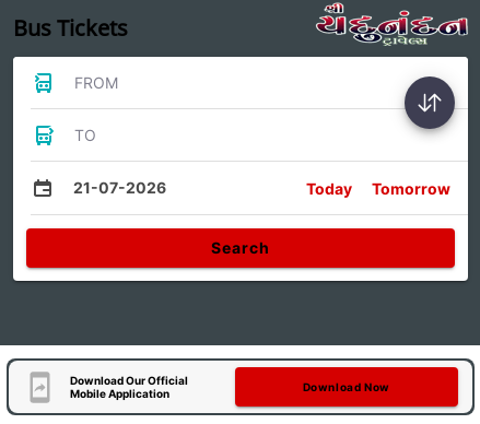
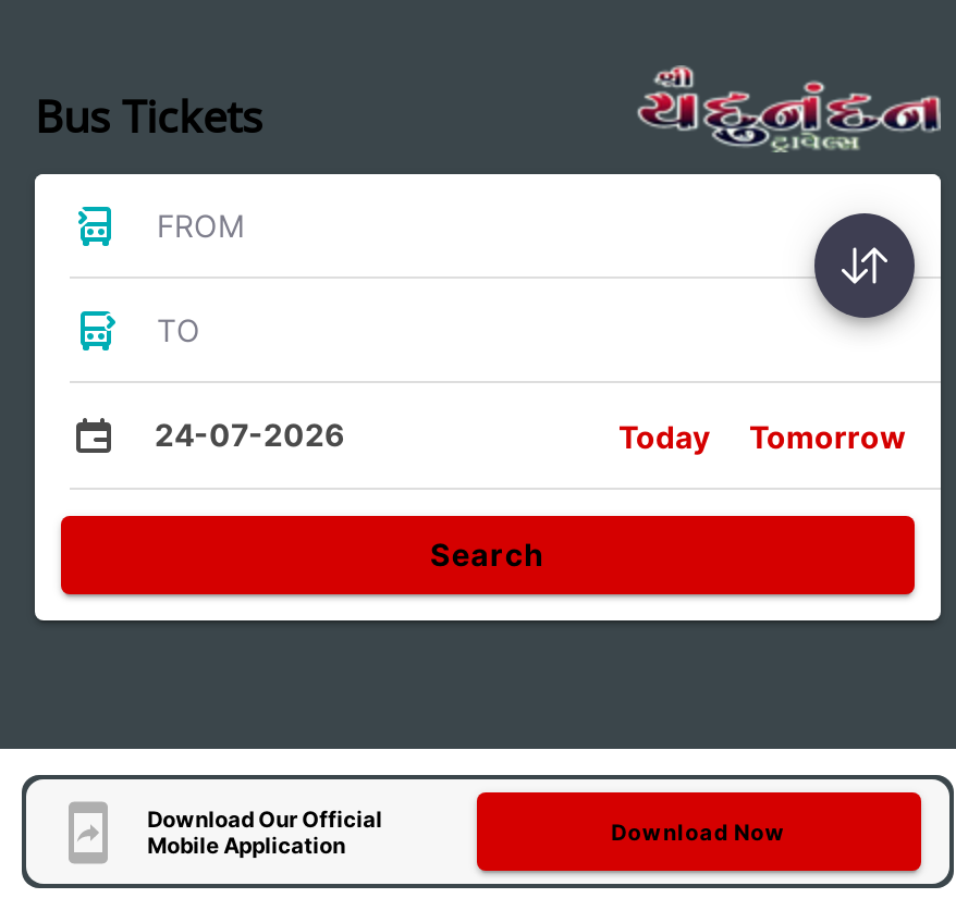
- 21-07-2026
+ 24-07-2026
